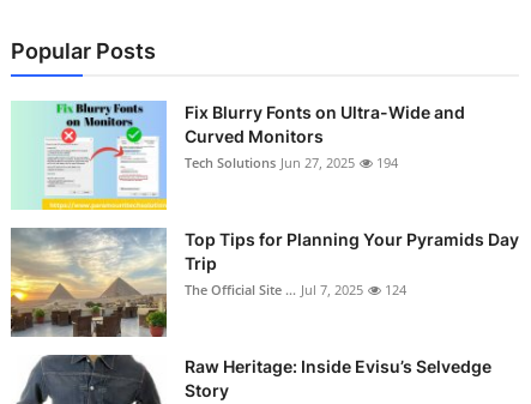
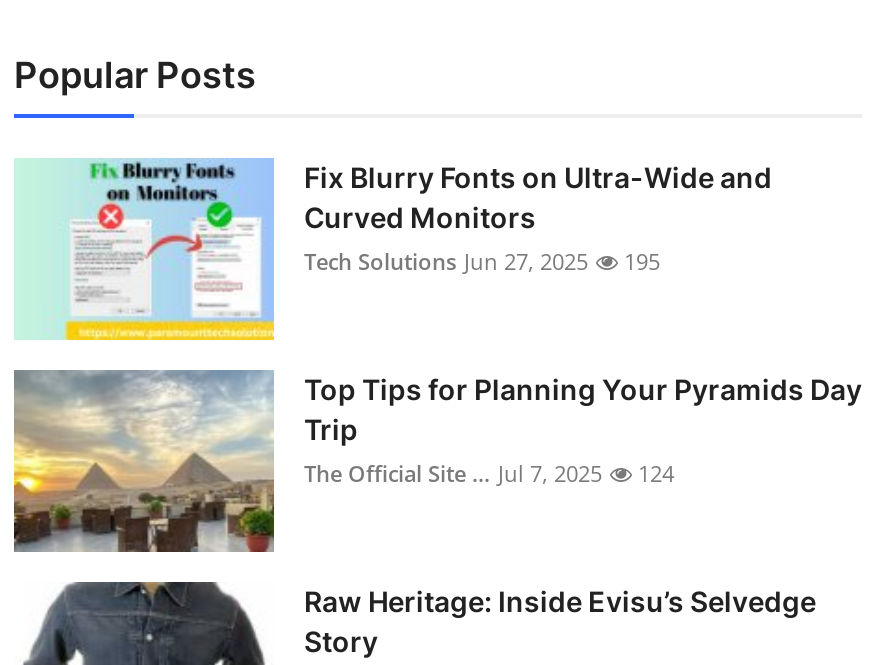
- Tech Solutions Jun 27, 2025 194
+ Tech Solutions Jun 27, 2025 195
